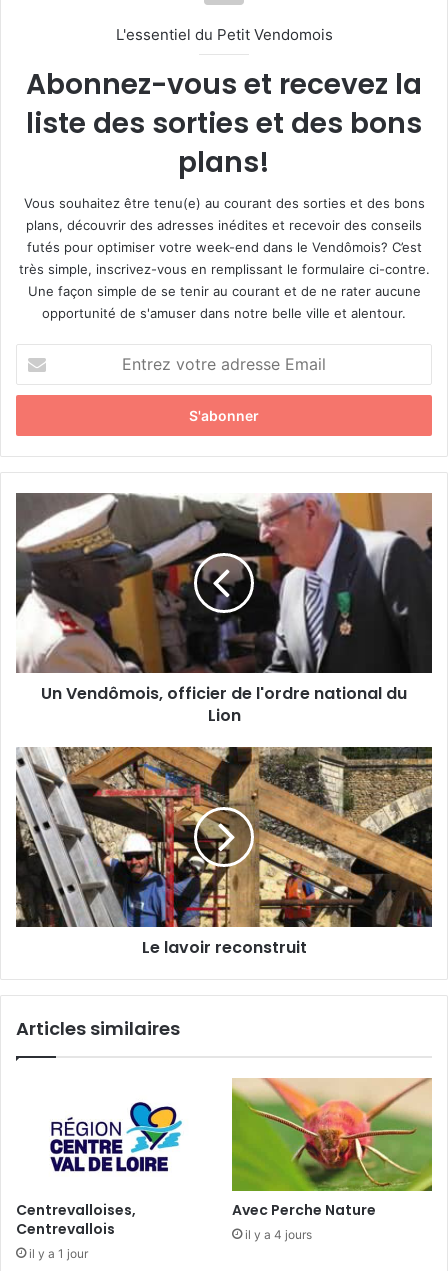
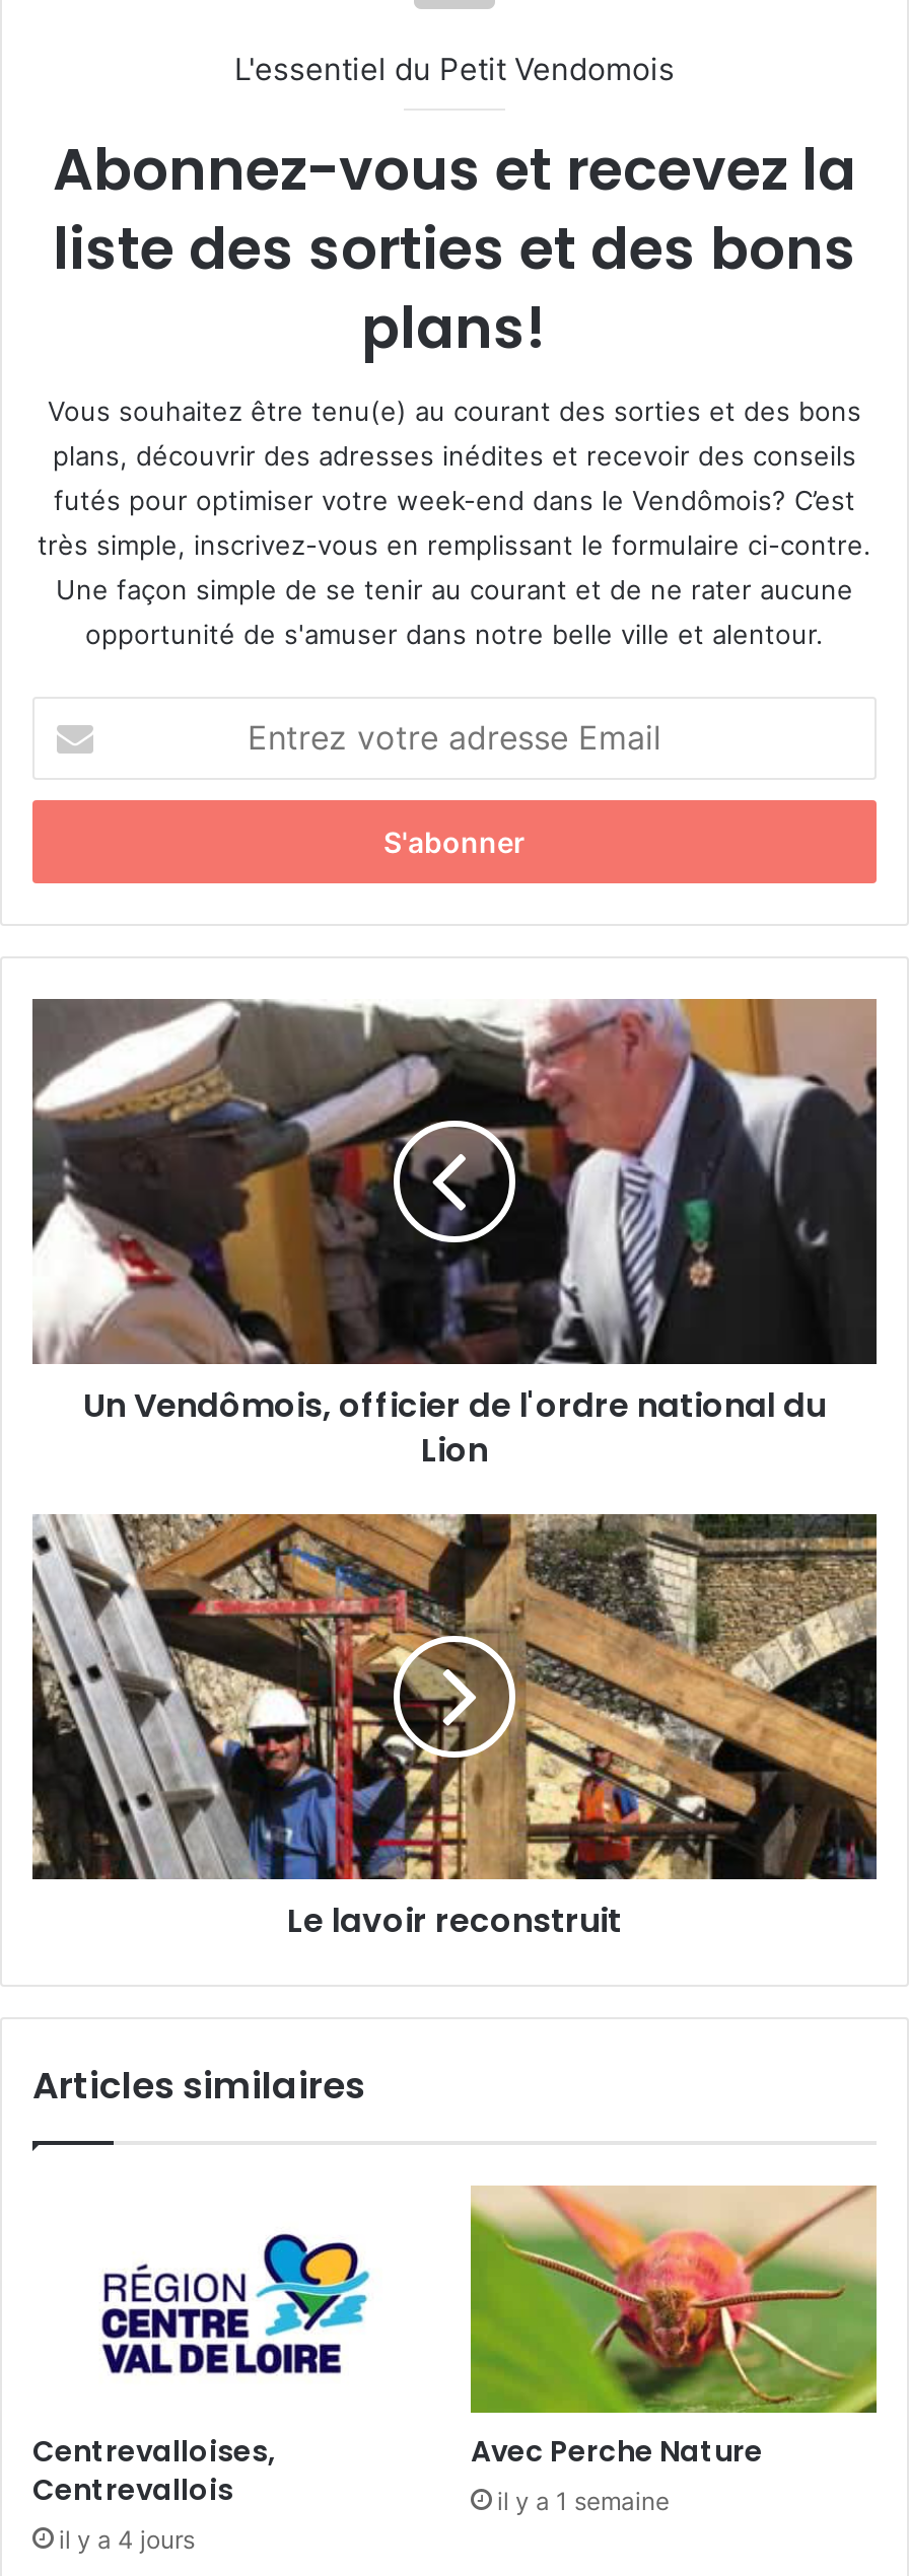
- il y a 4 jours
+ il y a 1 semaine

- il y a 1 jour
+ il y a 4 jours
